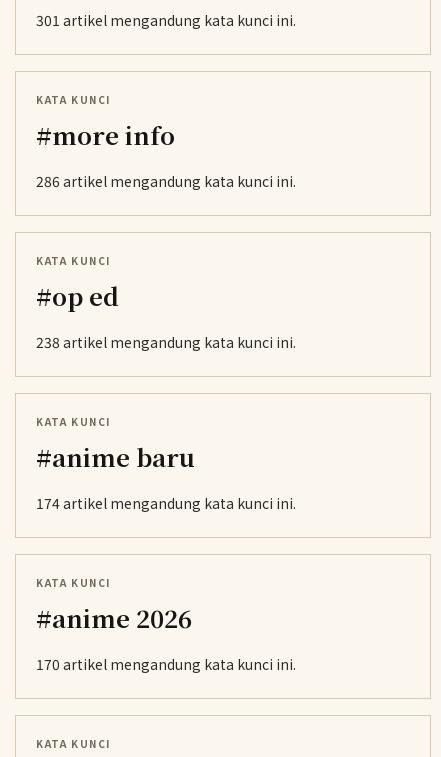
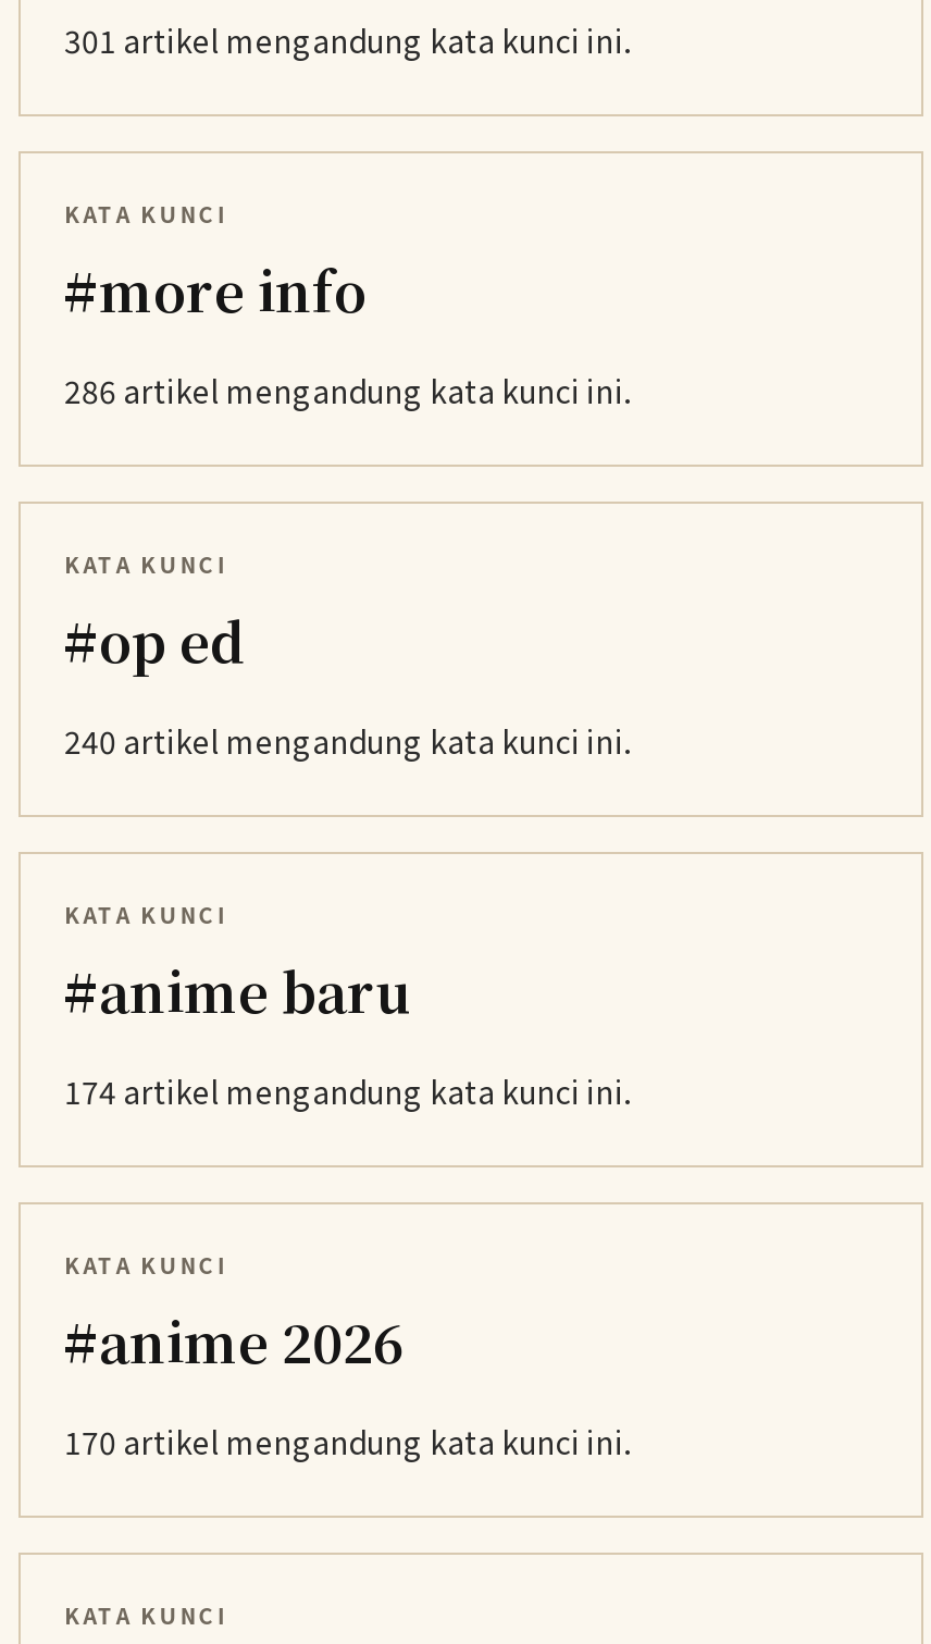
- 238 artikel mengandung kata kunci ini.
+ 240 artikel mengandung kata kunci ini.
